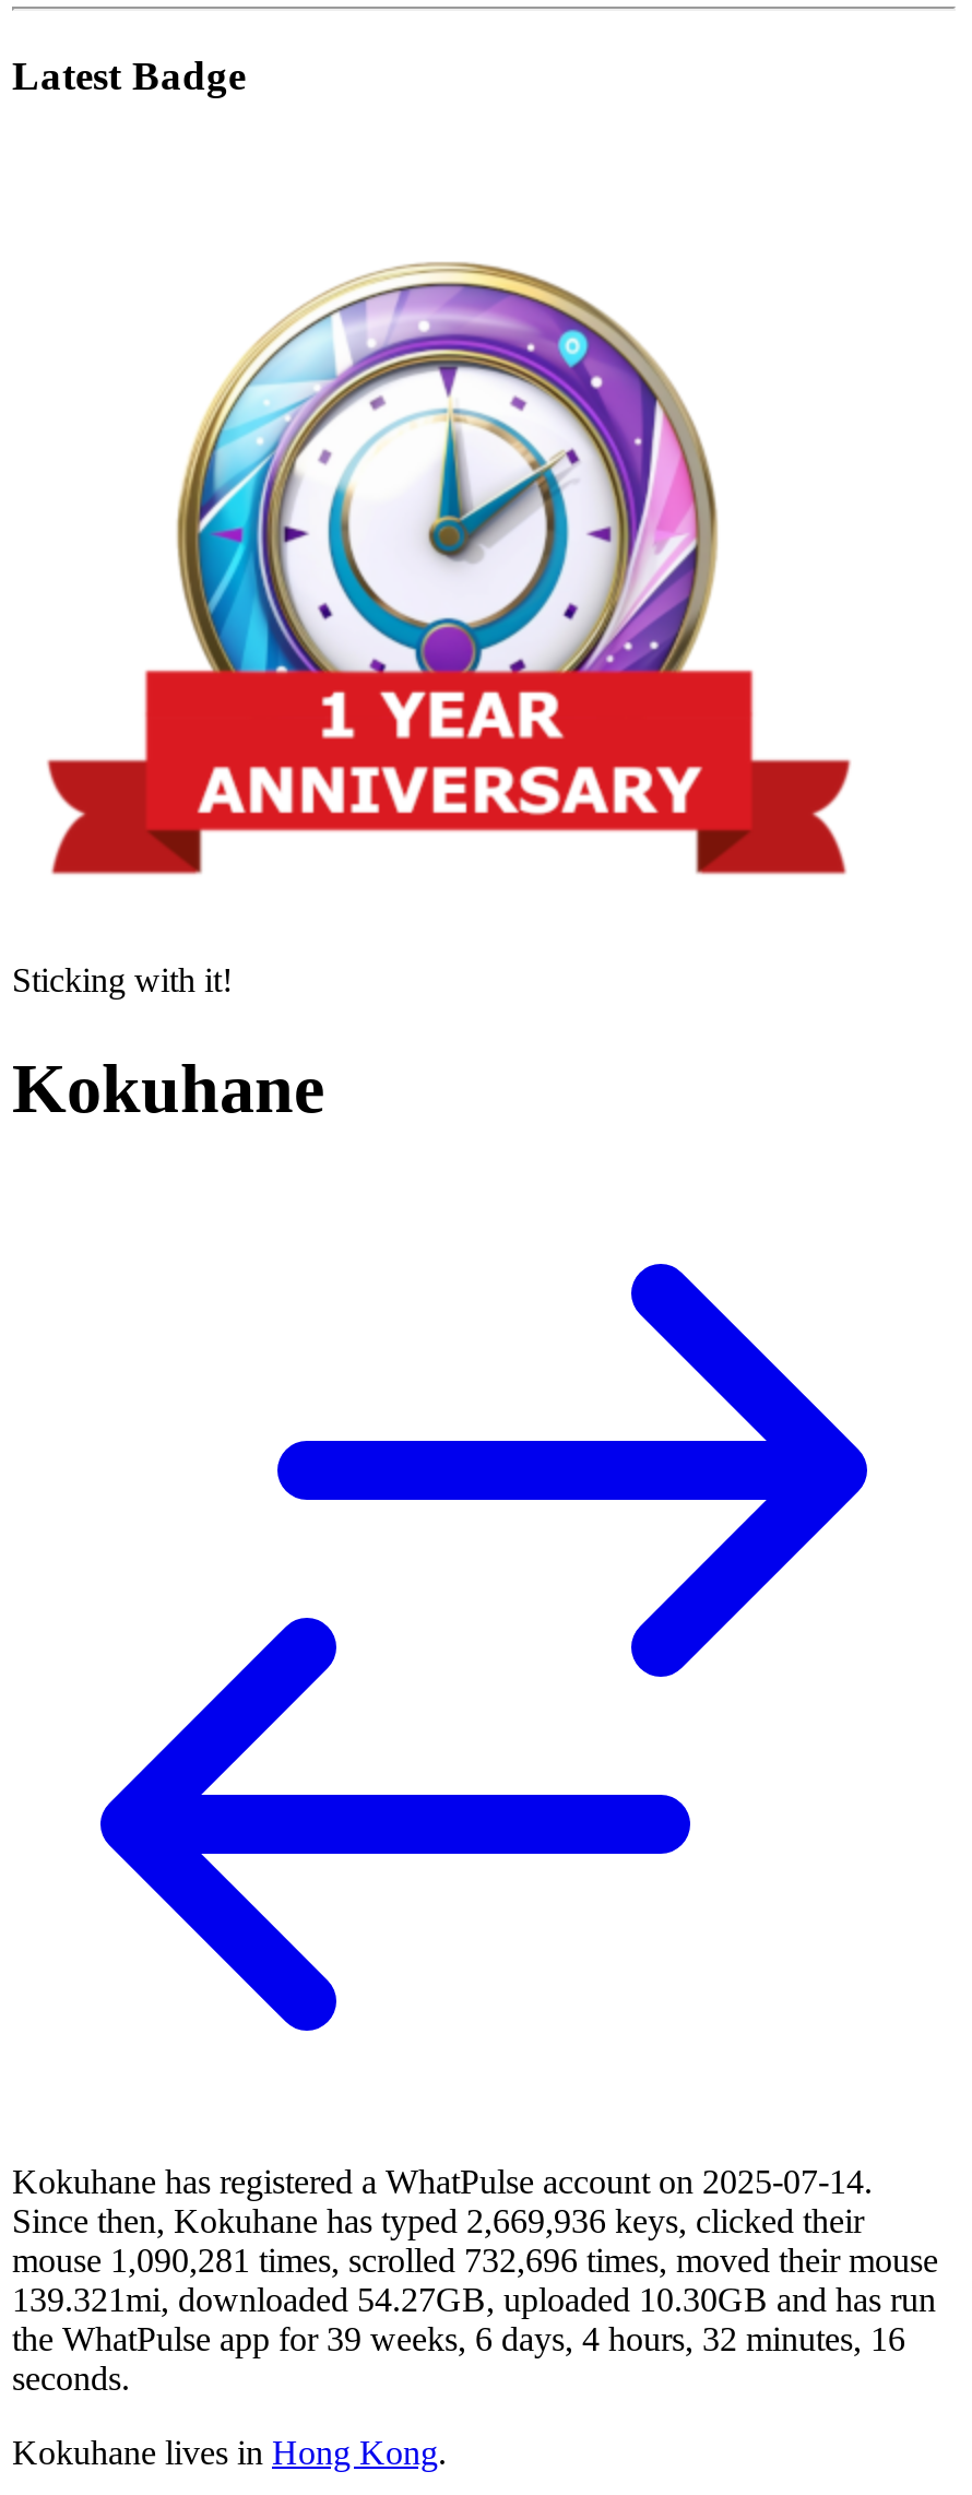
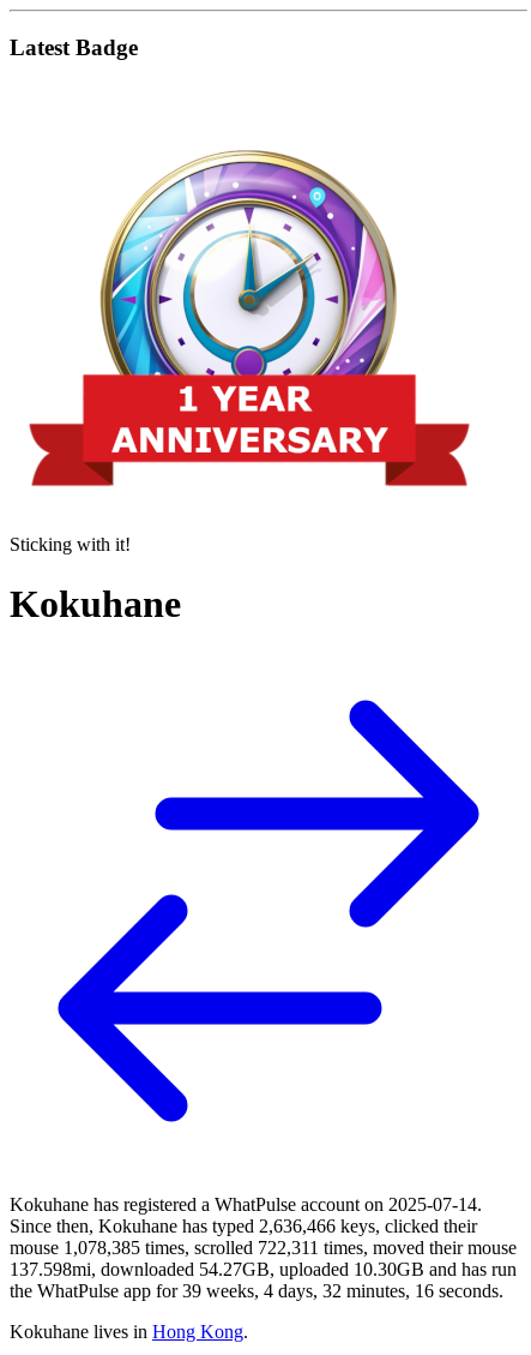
- Since then, Kokuhane has typed 2,669,936 keys, clicked their
- mouse 1,090,281 times, scrolled 732,696 times, moved their mouse
- 139.321mi, downloaded 54.27GB, uploaded 10.30GB and has run
- the WhatPulse app for 39 weeks, 6 days, 4 hours, 32 minutes, 16
- seconds.
+ Since then, Kokuhane has typed 2,636,466 keys, clicked their
+ mouse 1,078,385 times, scrolled 722,311 times, moved their mouse
+ 137.598mi, downloaded 54.27GB, uploaded 10.30GB and has run
+ the WhatPulse app for 39 weeks, 4 days, 32 minutes, 16 seconds.
